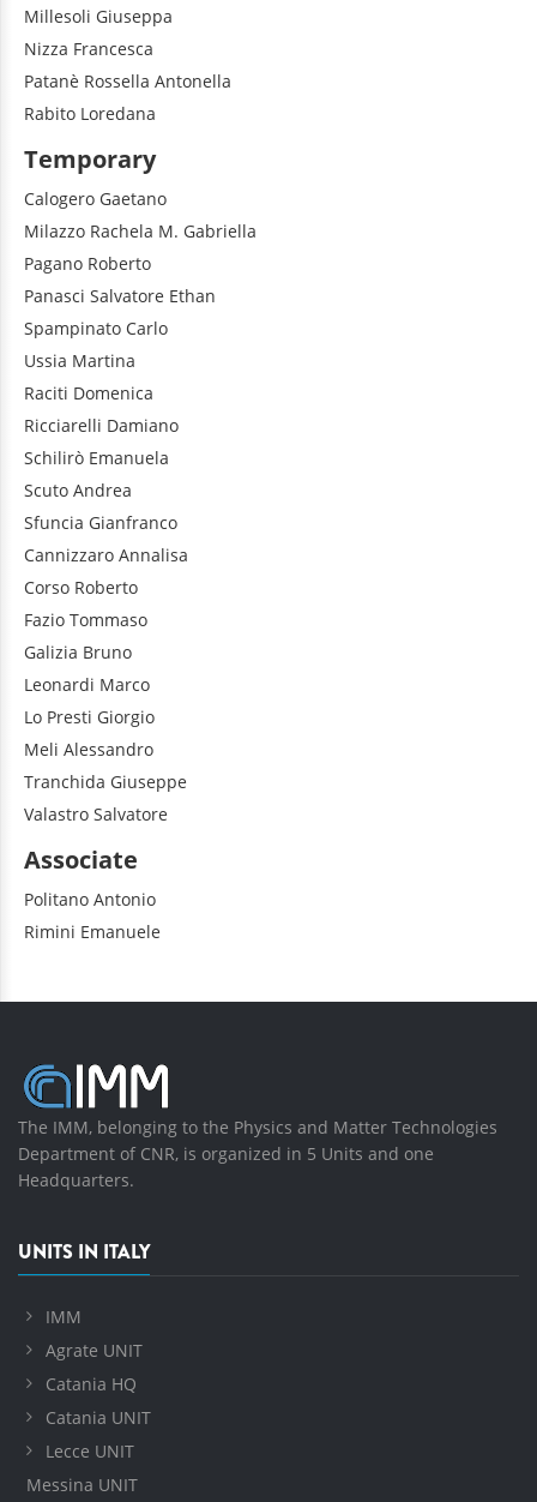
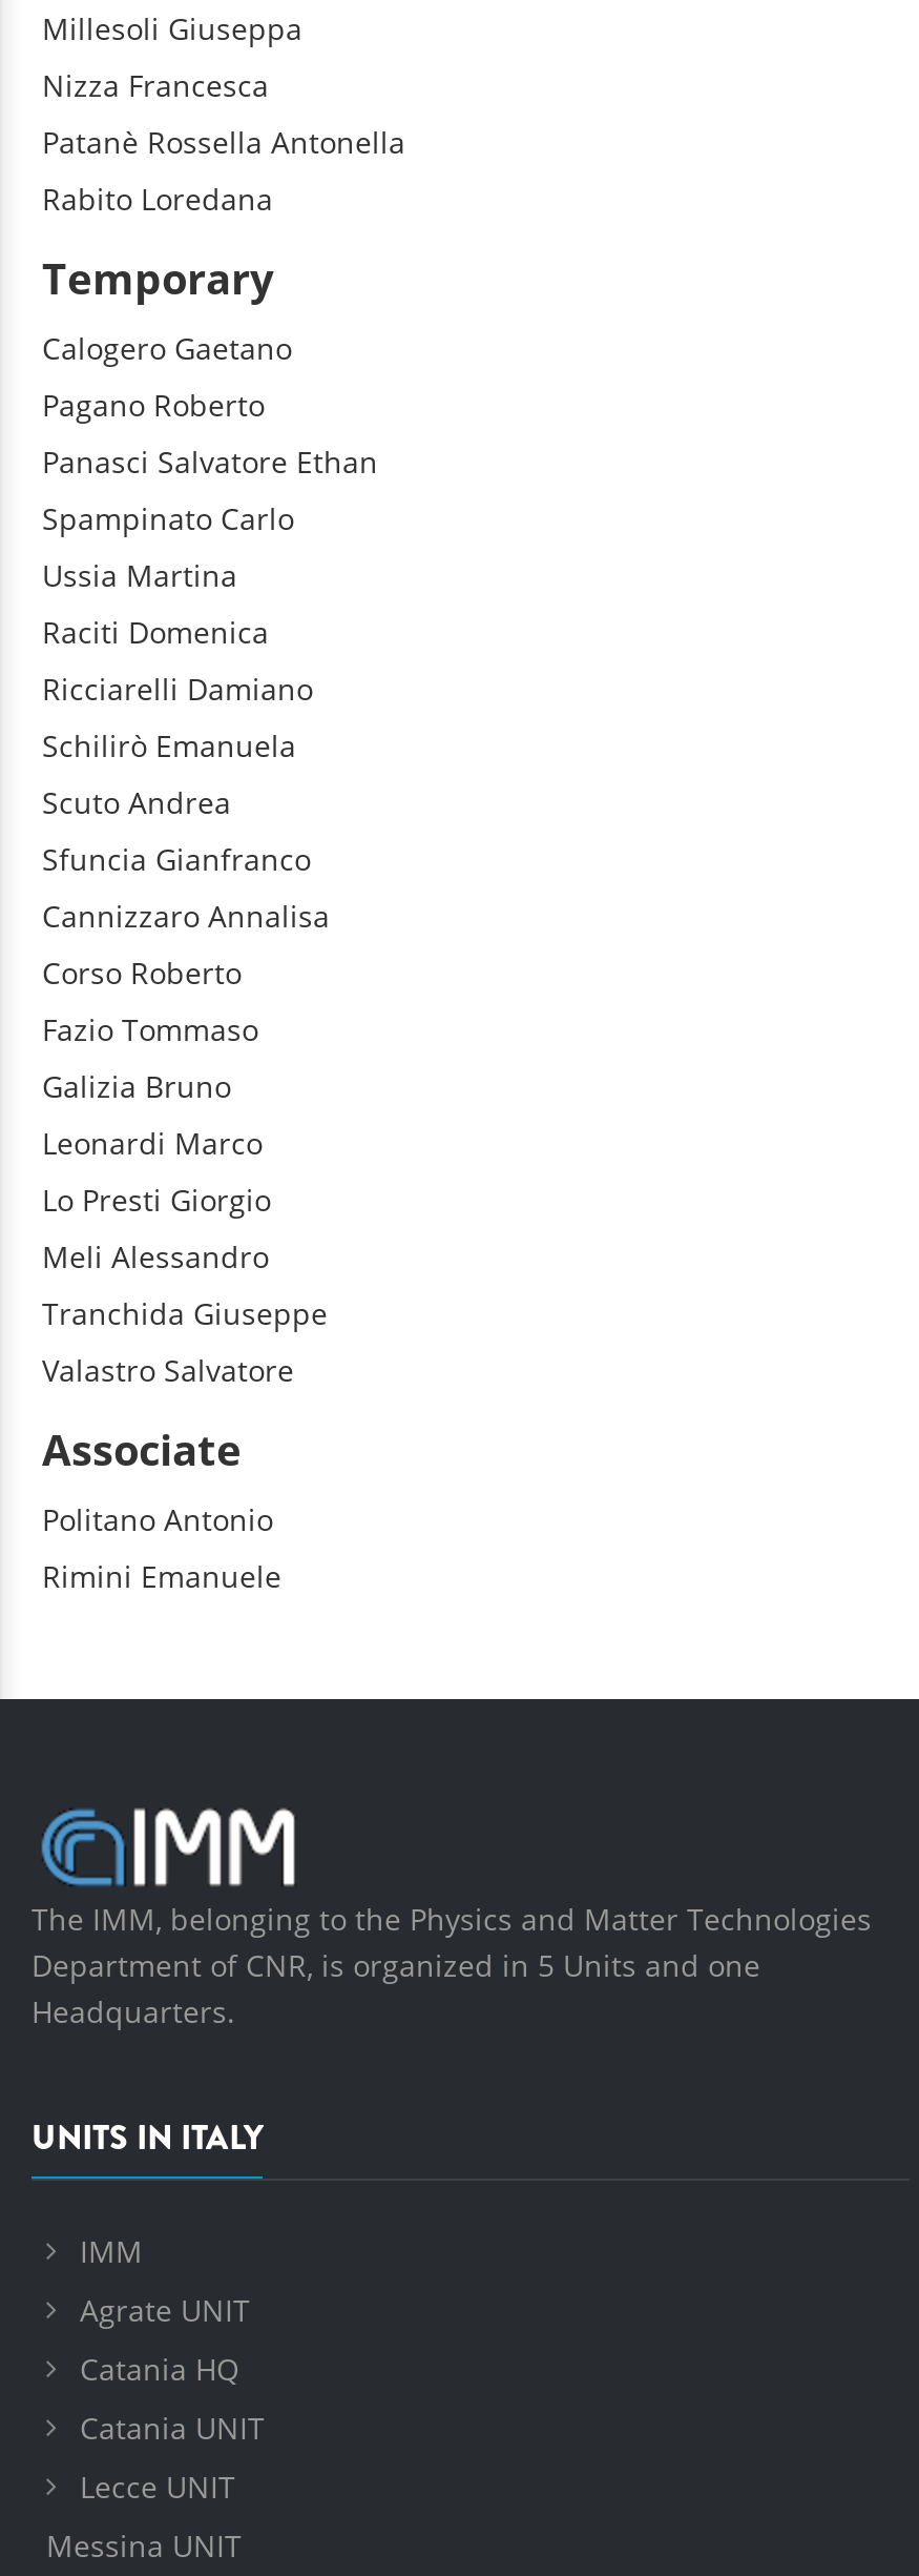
- Milazzo Rachela M. Gabriella
